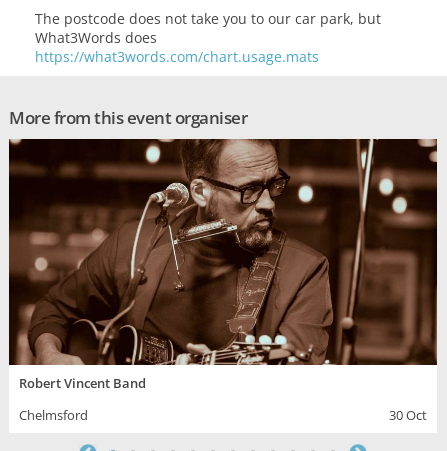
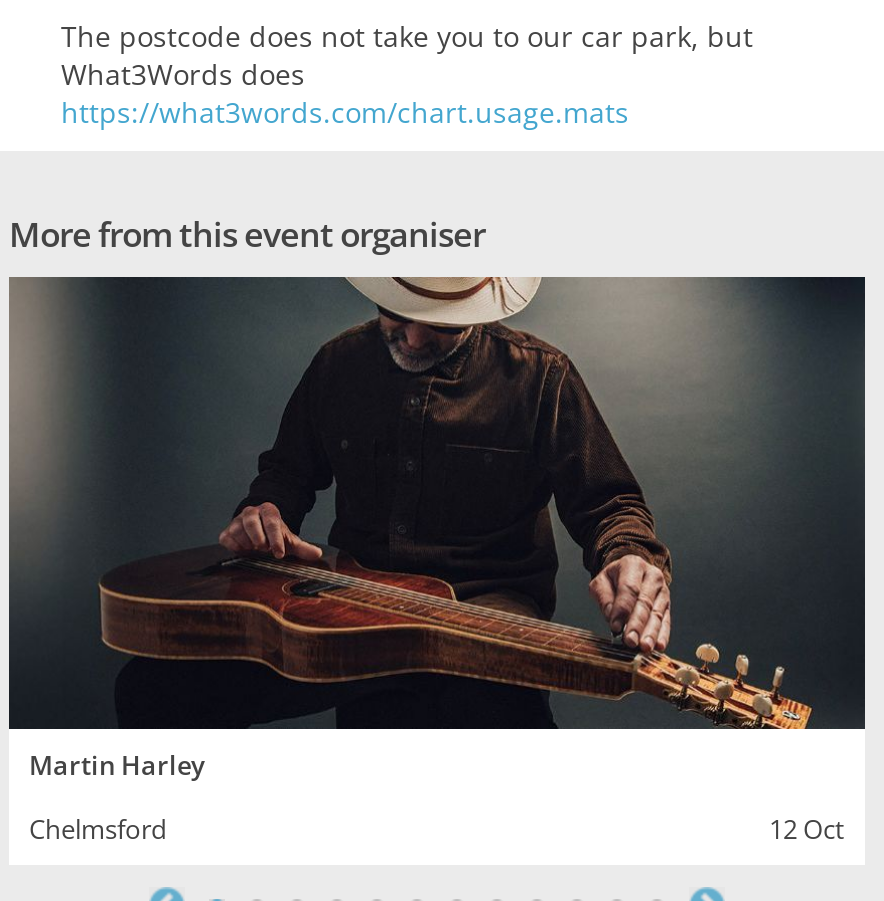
- [image]
- Robert Vincent Band
+ [image]
+ Martin Harley

- 30 Oct
+ 12 Oct
